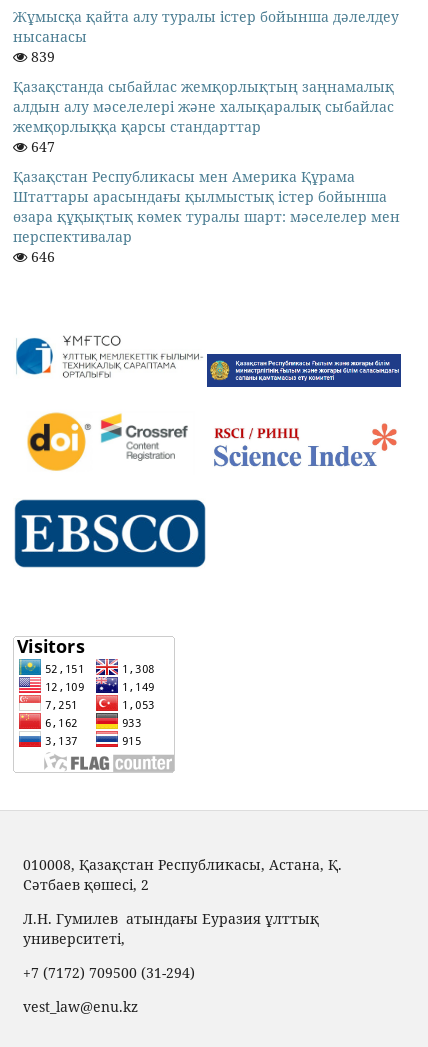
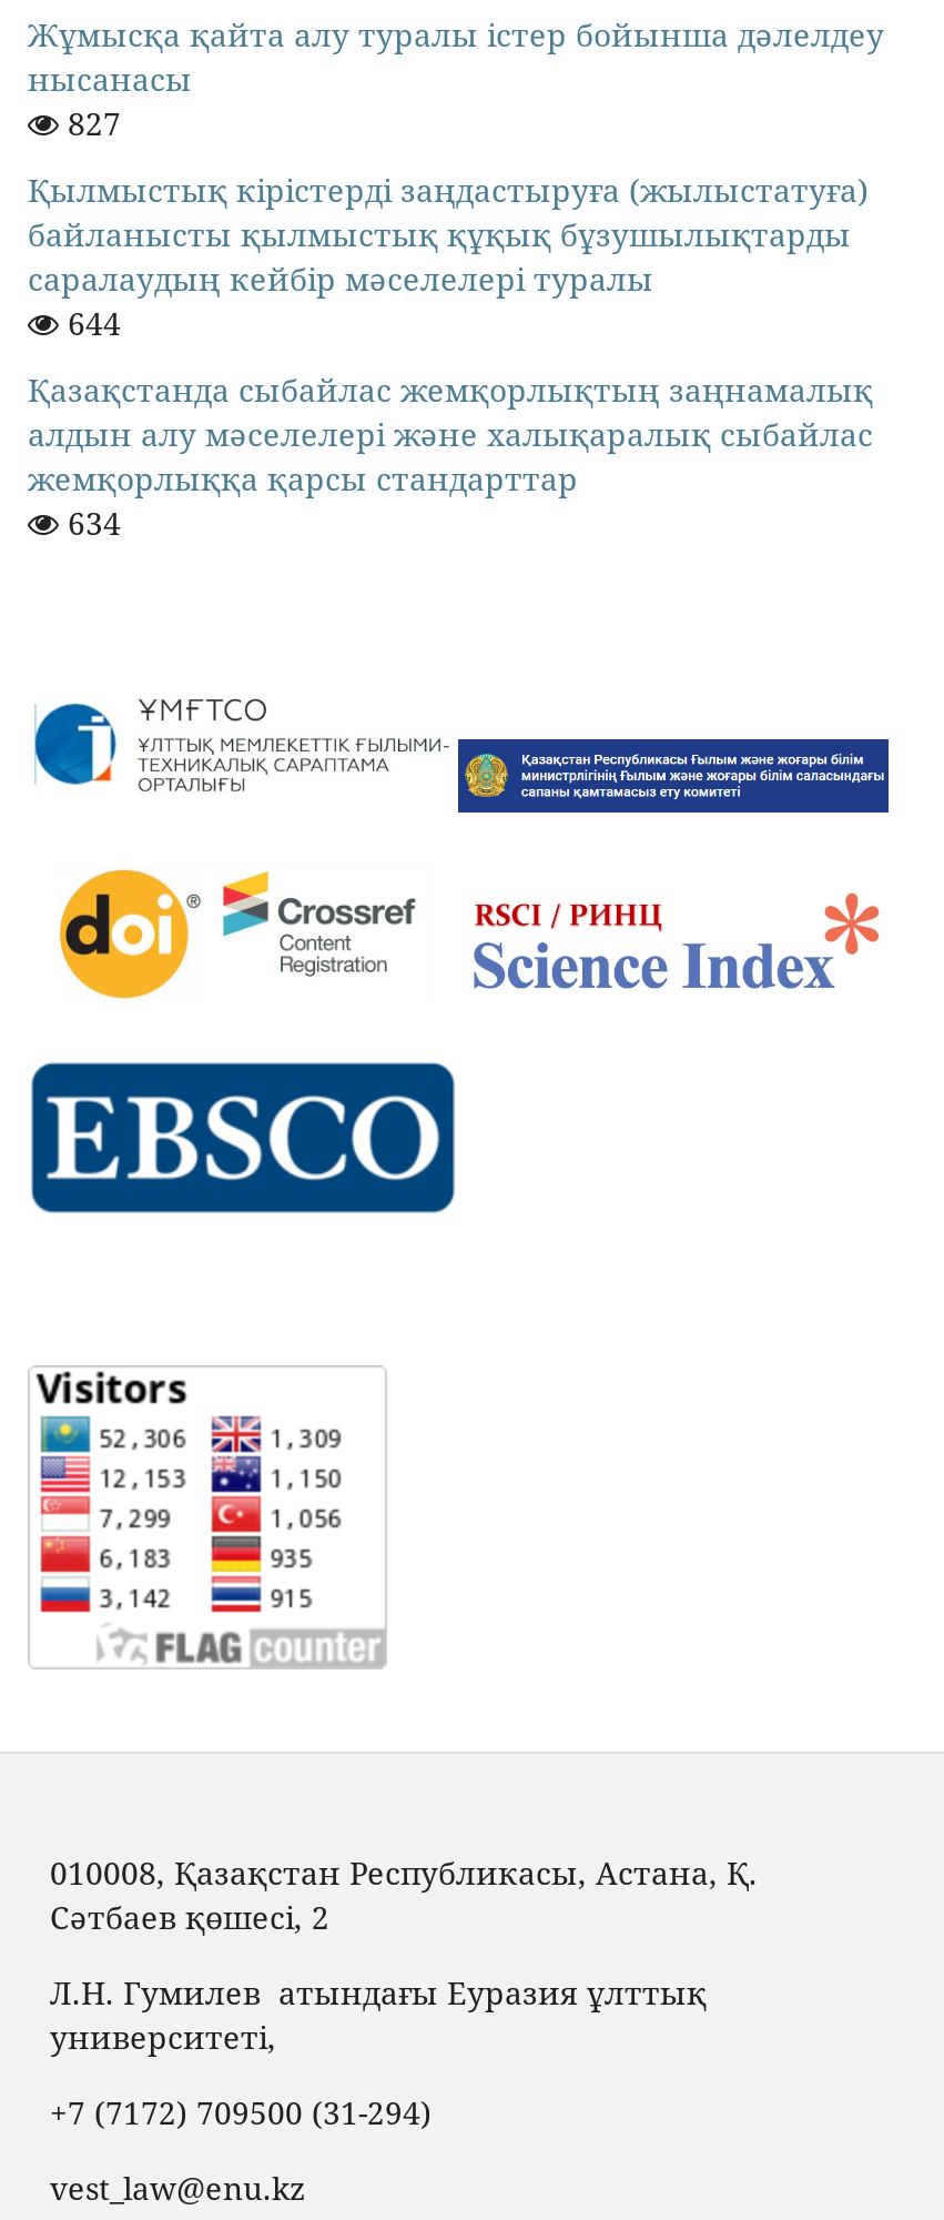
- 839
+ 827
+ Қылмыстық кірістерді заңдастыруға (жылыстатуға)
+ байланысты қылмыстық құқық бұзушылықтарды
+ саралаудың кейбір мәселелері туралы
+ 644

moved down: Қазақстанда сыбайлас жемқорлықтың заңнамалық | алдын алу мәселелері және халықаралық сыбайлас | жемқорлыққа қарсы стандарттар

- 647
- Қазақстан Республикасы мен Америка Құрама
- Штаттары арасындағы қылмыстық істер бойынша
- өзара құқықтық көмек туралы шарт: мәселелер мен
- перспективалар
- 646
+ 634
